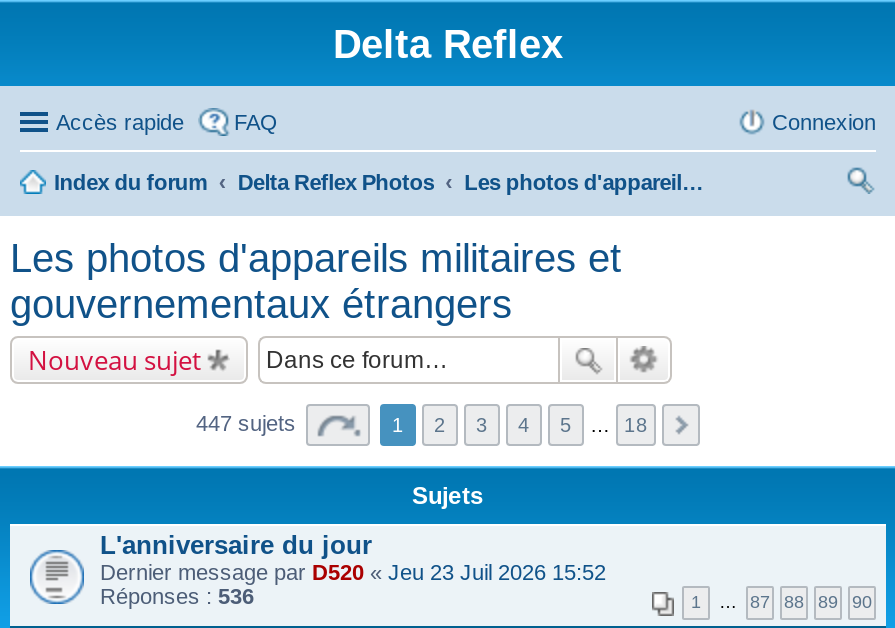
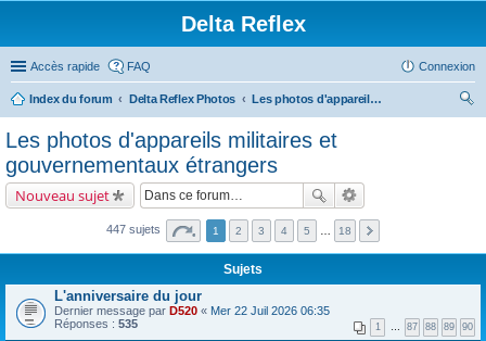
- Dernier message par D520 «Jeu 23 Juil 2026 15:52
+ Dernier message par D520 «Mer 22 Juil 2026 06:35

- Réponses : 536
+ Réponses : 535
